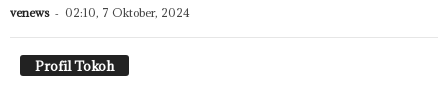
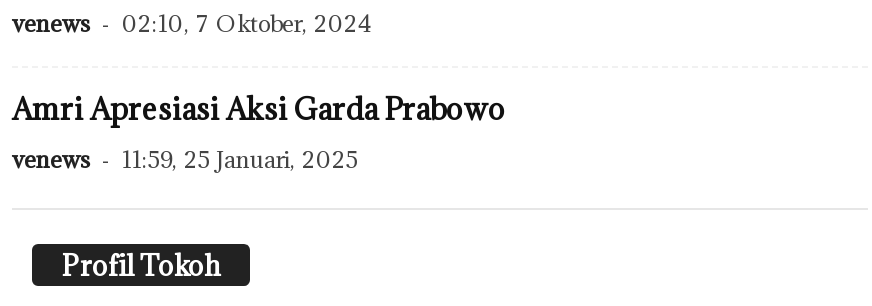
+ Amri Apresiasi Aksi Garda Prabowo
+ venews - 11:59, 25 Januari, 2025
